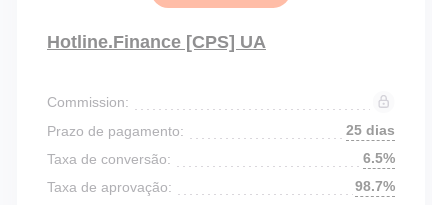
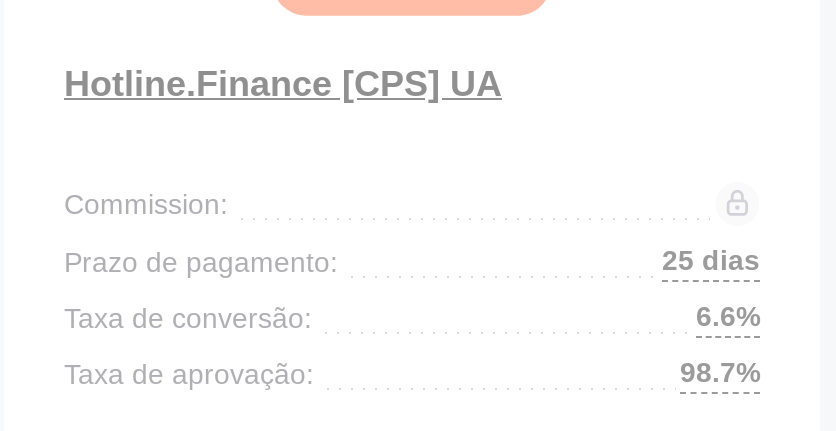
- 6.5%
+ 6.6%
